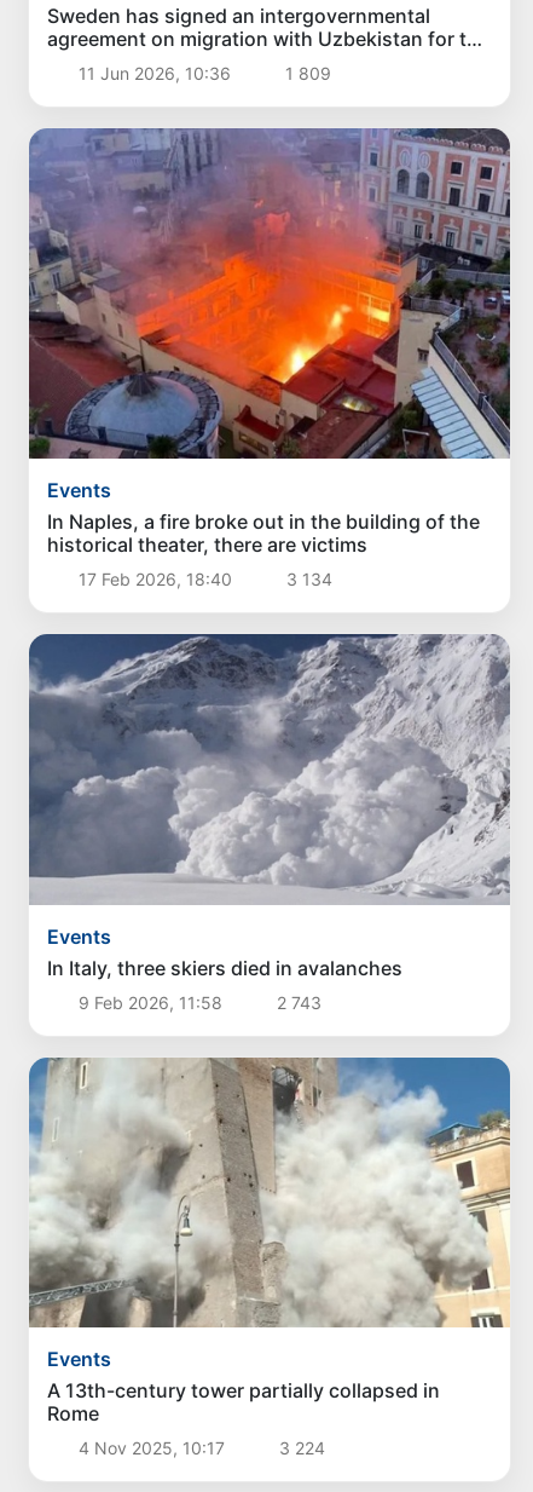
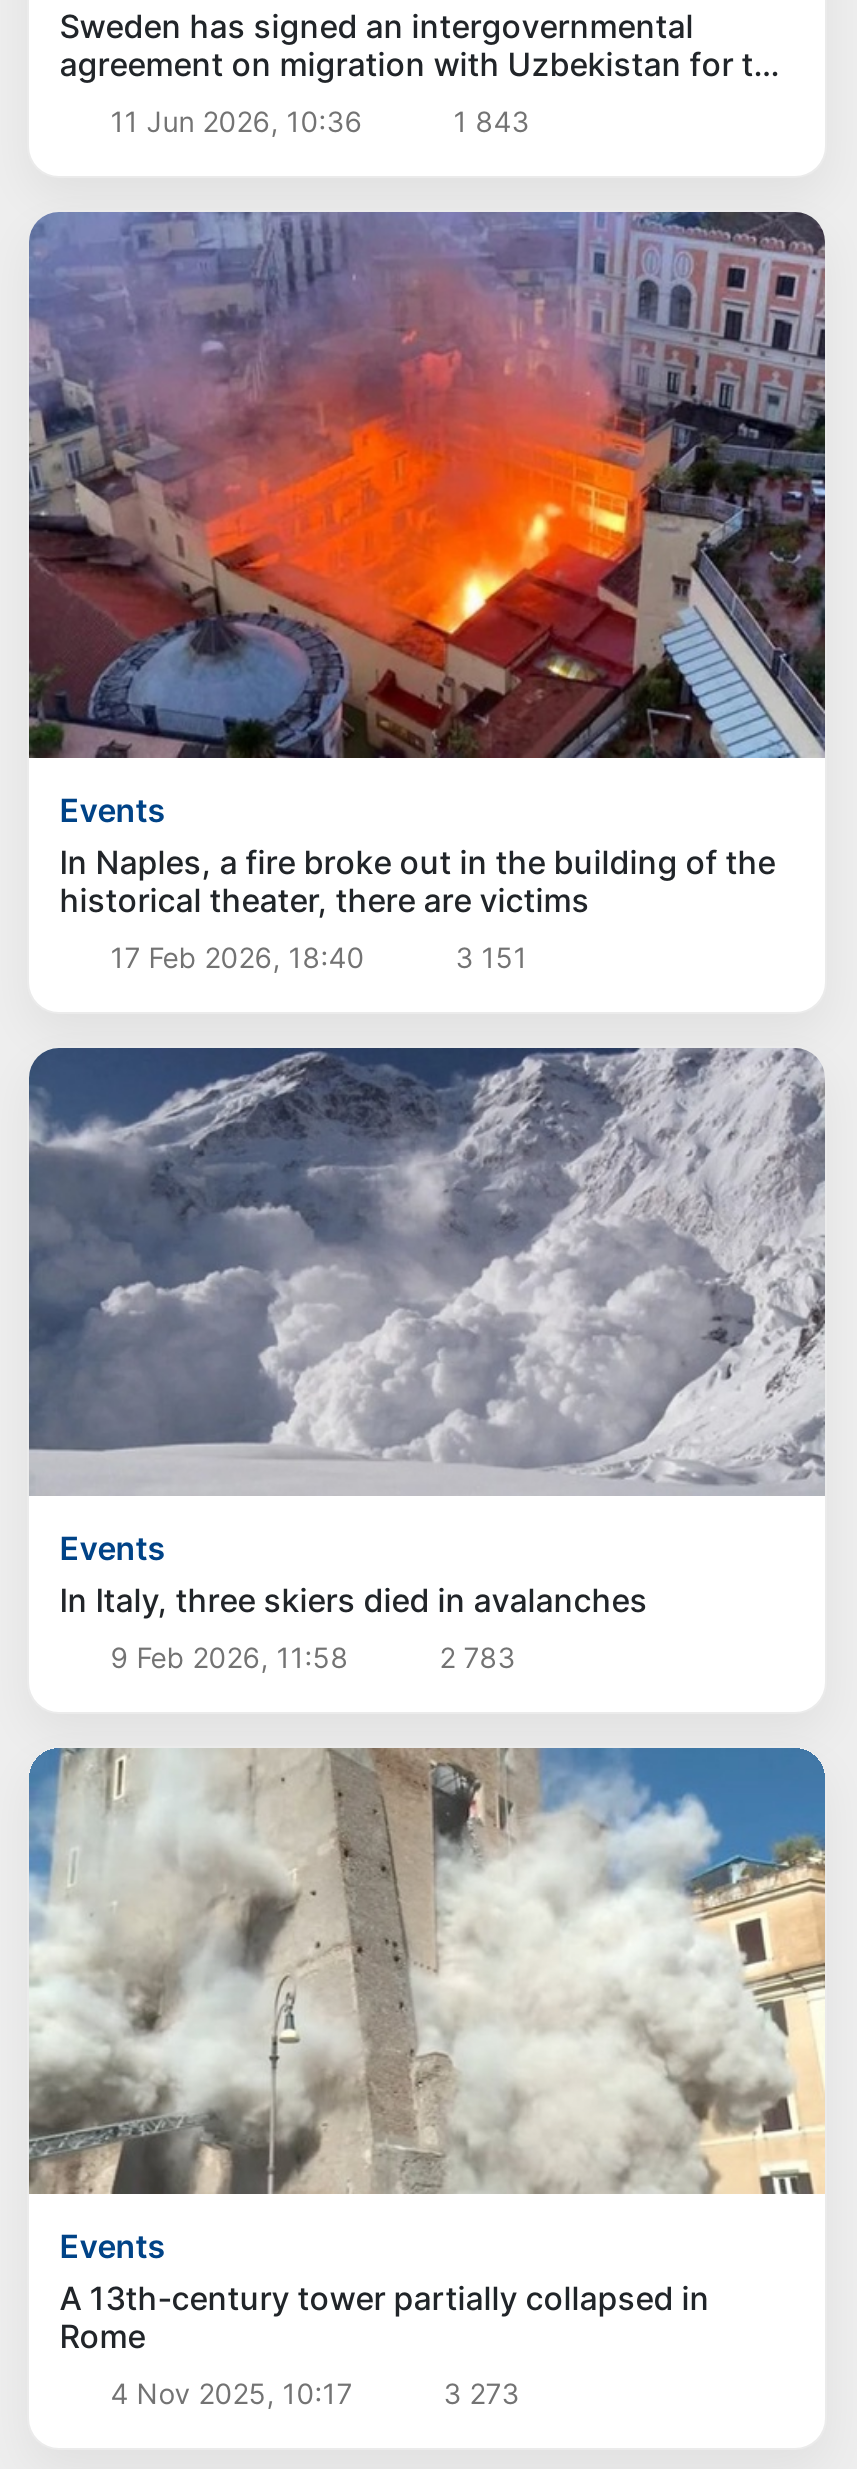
- 1 809
+ 1 843

- 3 134
+ 3 151

- 2 743
+ 2 783

- 3 224
+ 3 273
